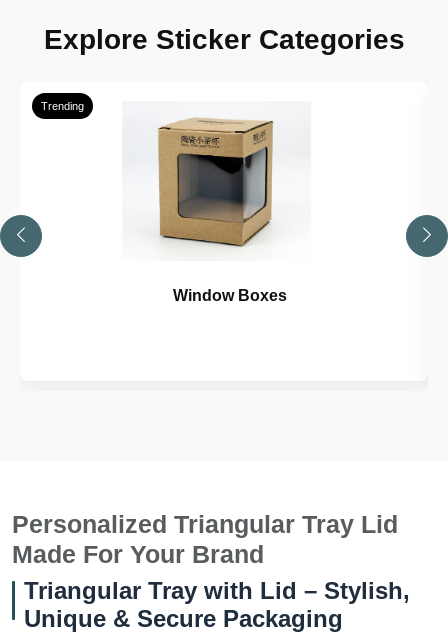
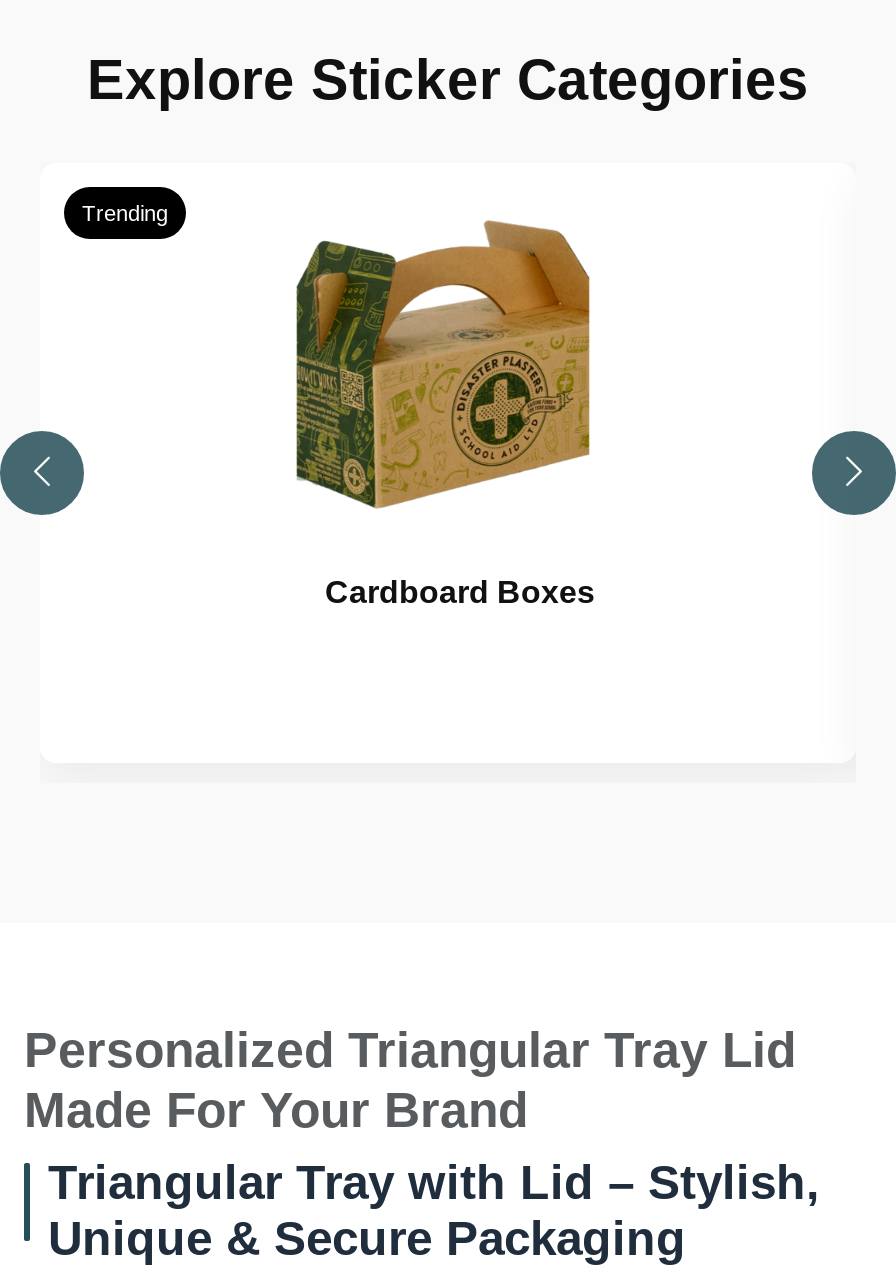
- [image]
- Window Boxes
+ [image]
+ Cardboard Boxes
